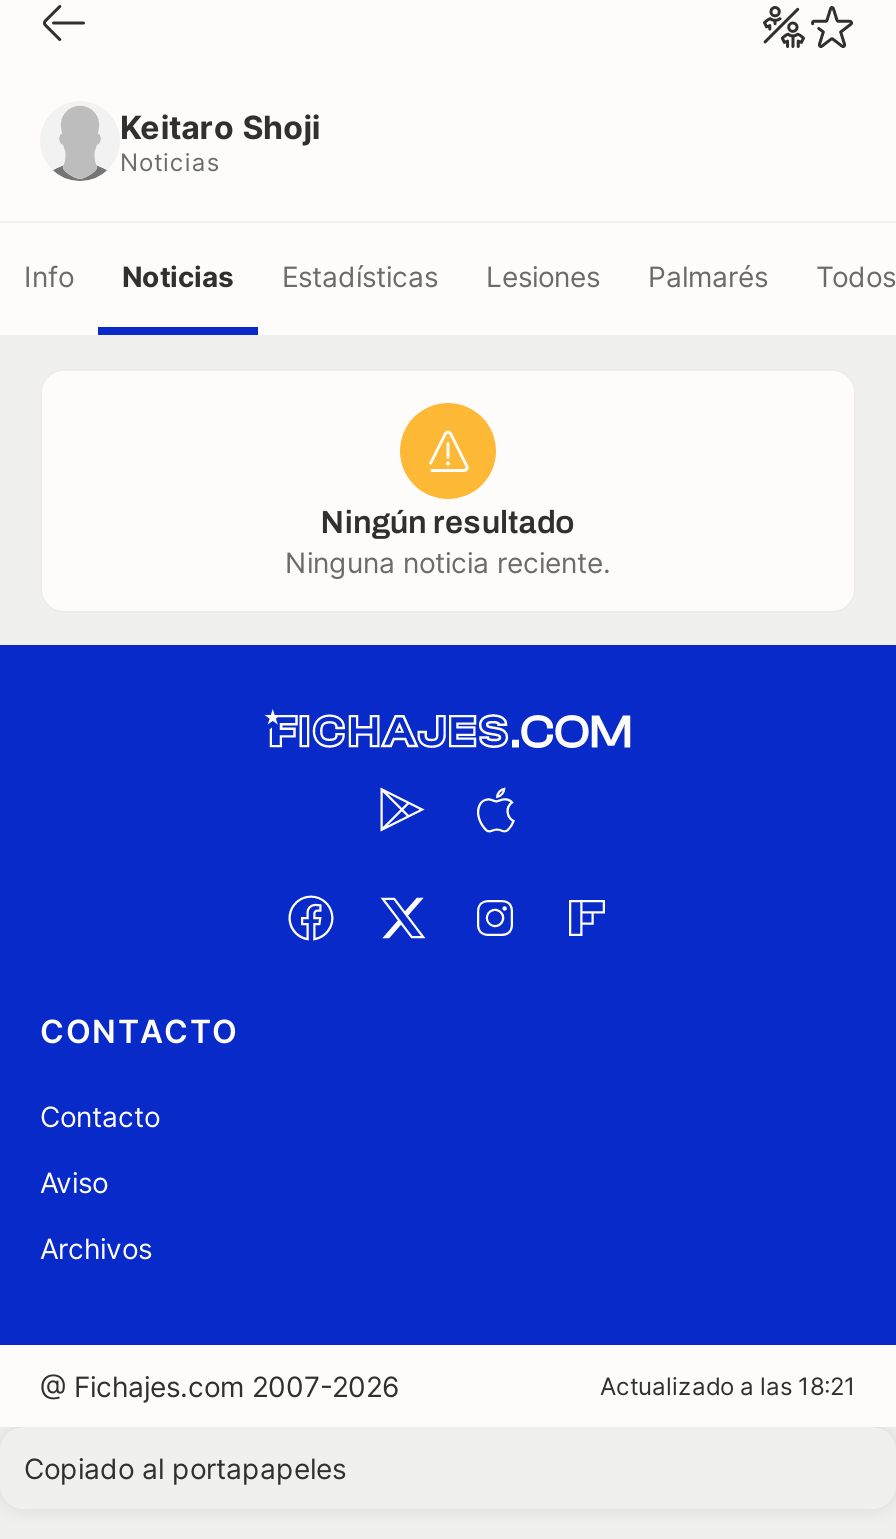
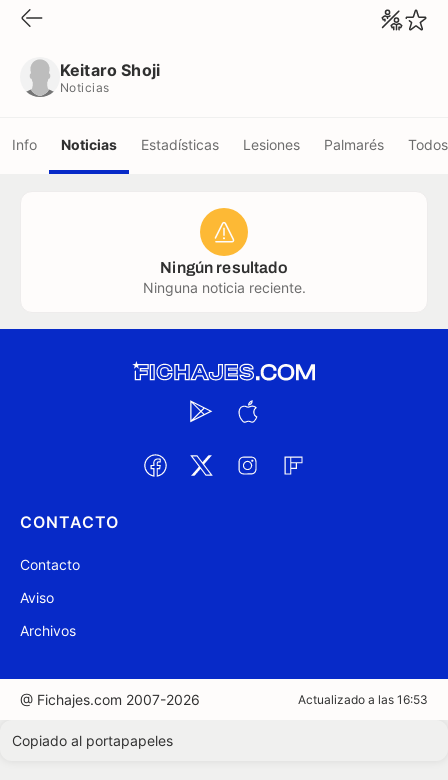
- Actualizado a las 18:21
+ Actualizado a las 16:53
